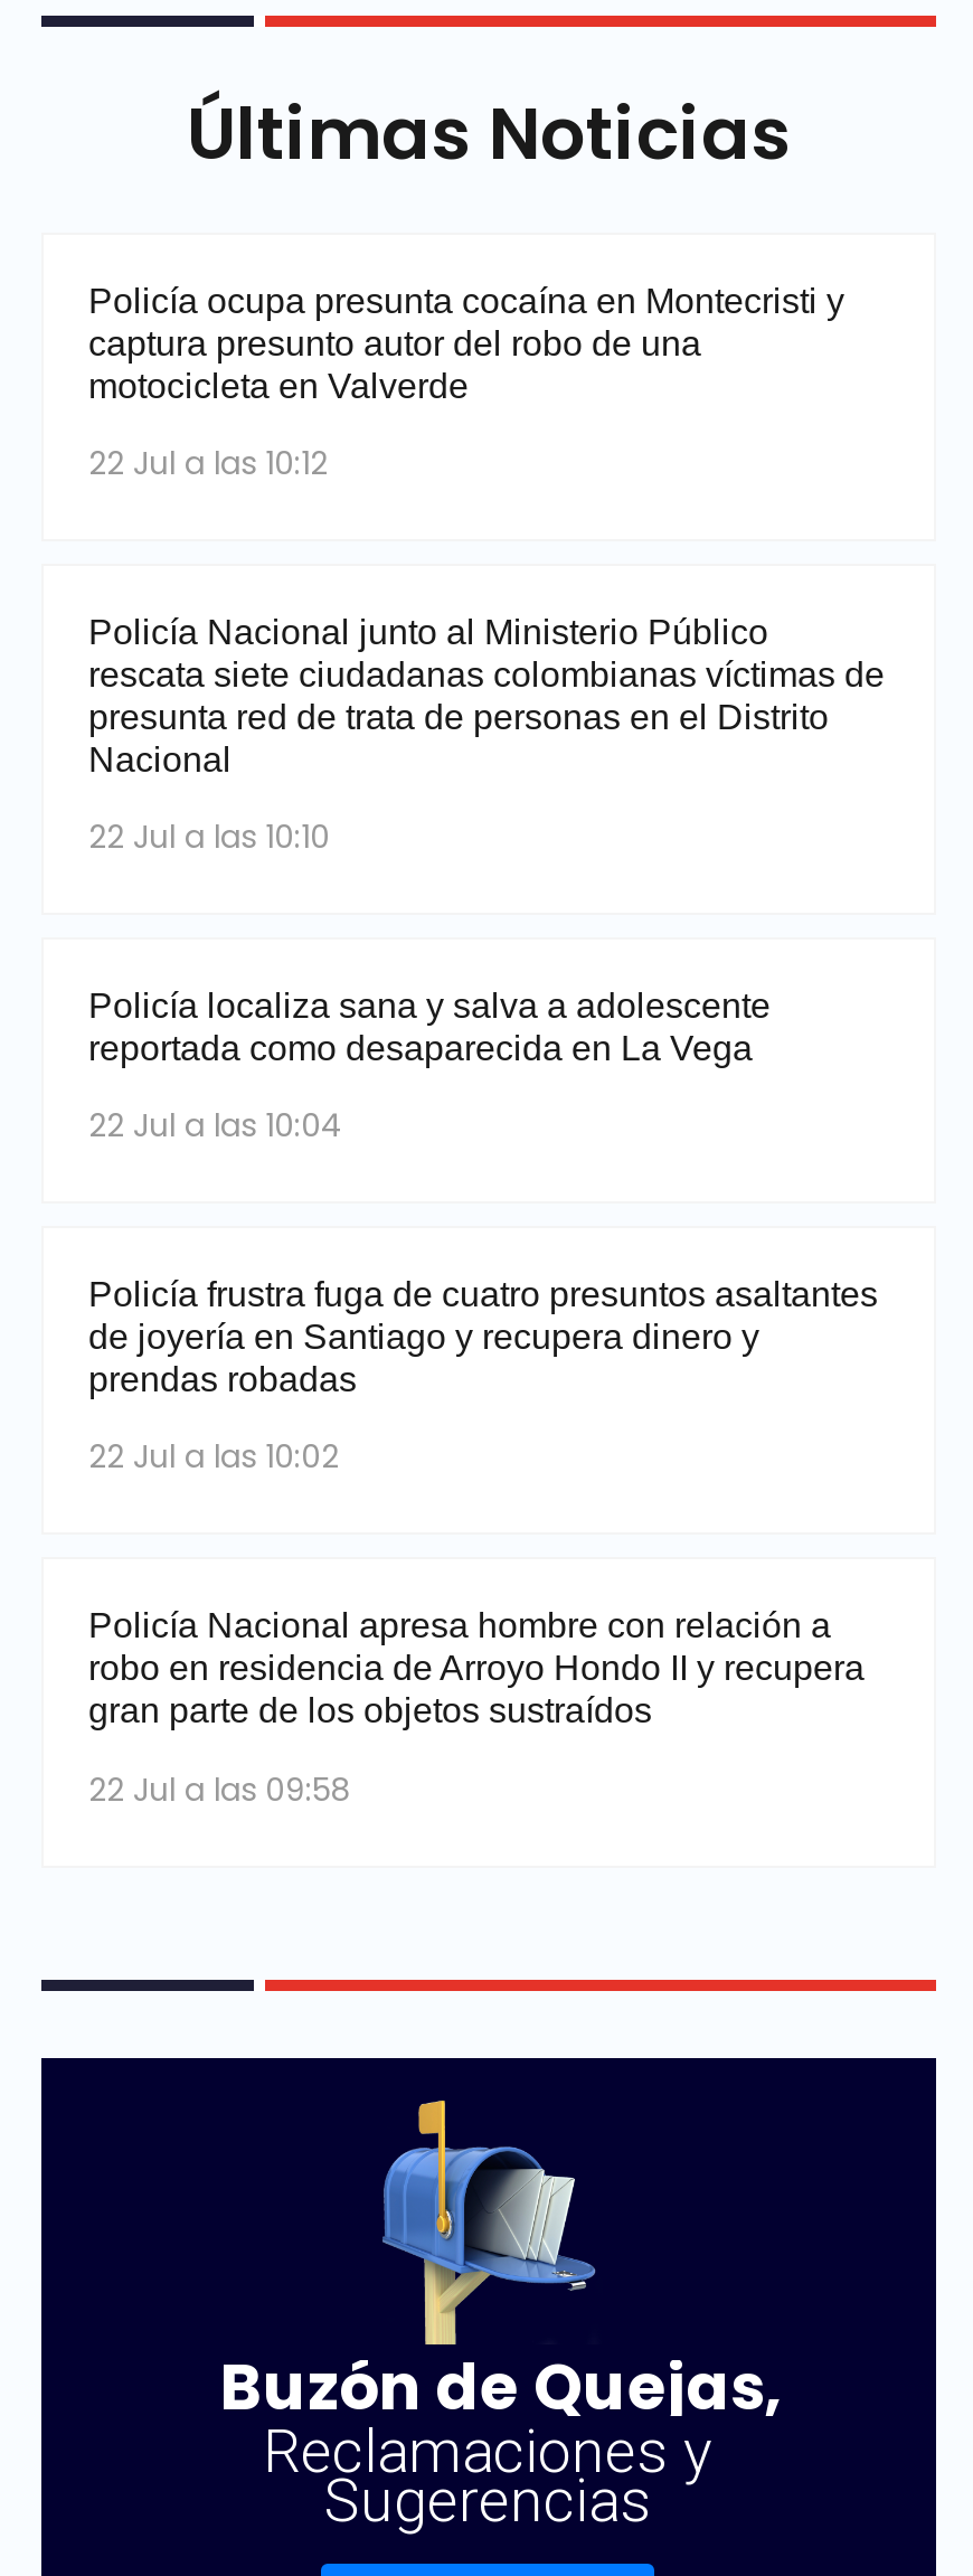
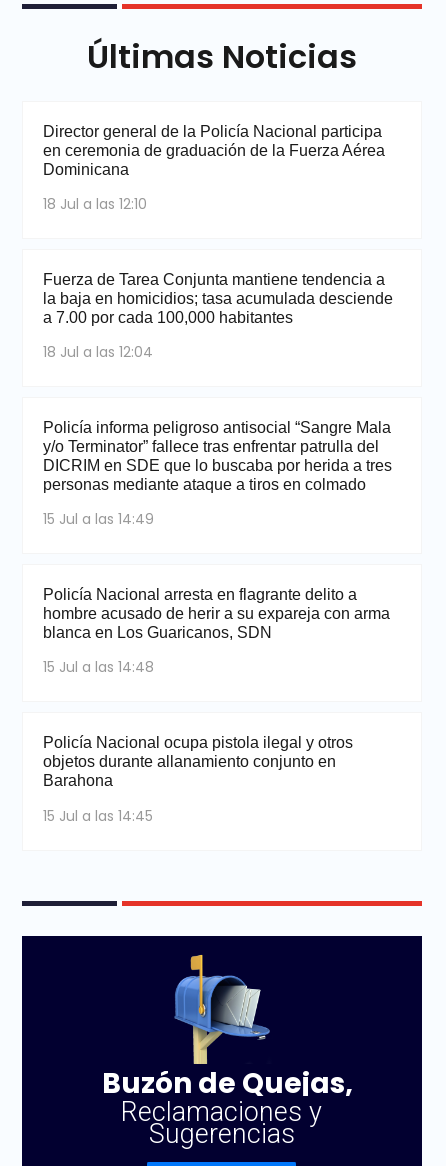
- Policía ocupa presunta cocaína en Montecristi y
- captura presunto autor del robo de una
- motocicleta en Valverde
+ Director general de la Policía Nacional participa
+ en ceremonia de graduación de la Fuerza Aérea
+ Dominicana

- 22 Jul a las 10:12
+ 18 Jul a las 12:10

- Policía Nacional junto al Ministerio Público
- rescata siete ciudadanas colombianas víctimas de
- presunta red de trata de personas en el Distrito
- Nacional
+ Fuerza de Tarea Conjunta mantiene tendencia a
+ la baja en homicidios; tasa acumulada desciende
+ a 7.00 por cada 100,000 habitantes

- 22 Jul a las 10:10
+ 18 Jul a las 12:04

- Policía localiza sana y salva a adolescente
- reportada como desaparecida en La Vega
+ Policía informa peligroso antisocial “Sangre Mala
+ y/o Terminator” fallece tras enfrentar patrulla del
+ DICRIM en SDE que lo buscaba por herida a tres
+ personas mediante ataque a tiros en colmado

- 22 Jul a las 10:04
+ 15 Jul a las 14:49

- Policía frustra fuga de cuatro presuntos asaltantes
- de joyería en Santiago y recupera dinero y
- prendas robadas
+ Policía Nacional arresta en flagrante delito a
+ hombre acusado de herir a su expareja con arma
+ blanca en Los Guaricanos, SDN

- 22 Jul a las 10:02
+ 15 Jul a las 14:48

- Policía Nacional apresa hombre con relación a
- robo en residencia de Arroyo Hondo II y recupera
- gran parte de los objetos sustraídos
+ Policía Nacional ocupa pistola ilegal y otros
+ objetos durante allanamiento conjunto en
+ Barahona

- 22 Jul a las 09:58
+ 15 Jul a las 14:45
